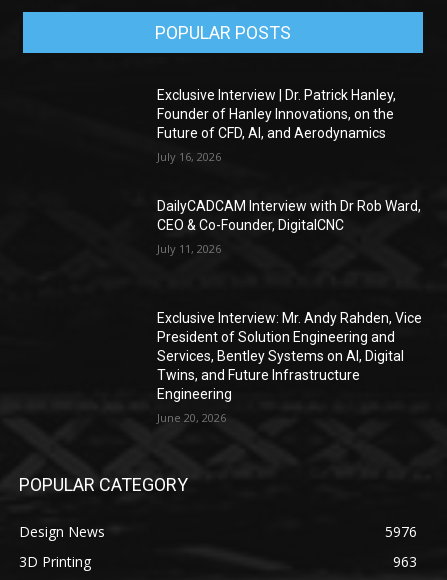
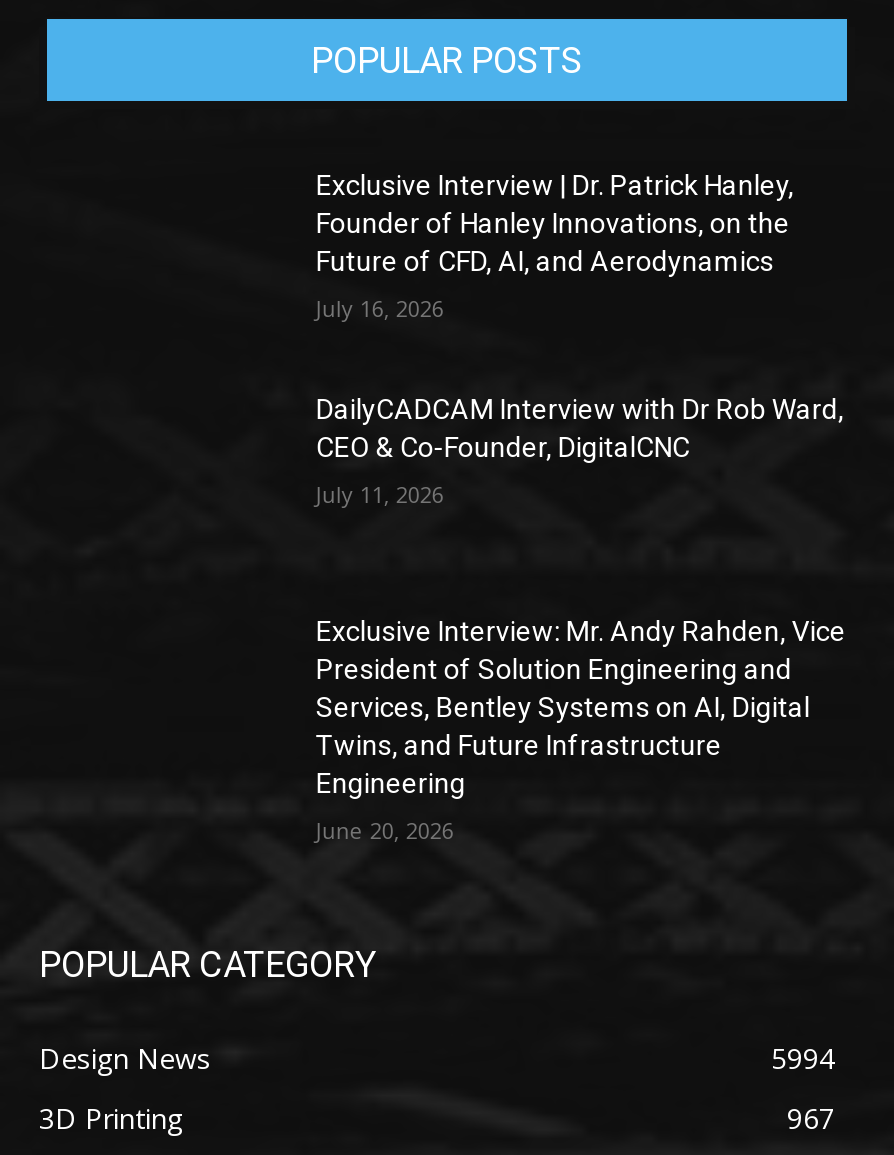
- 5976
+ 5994

- 963
+ 967
